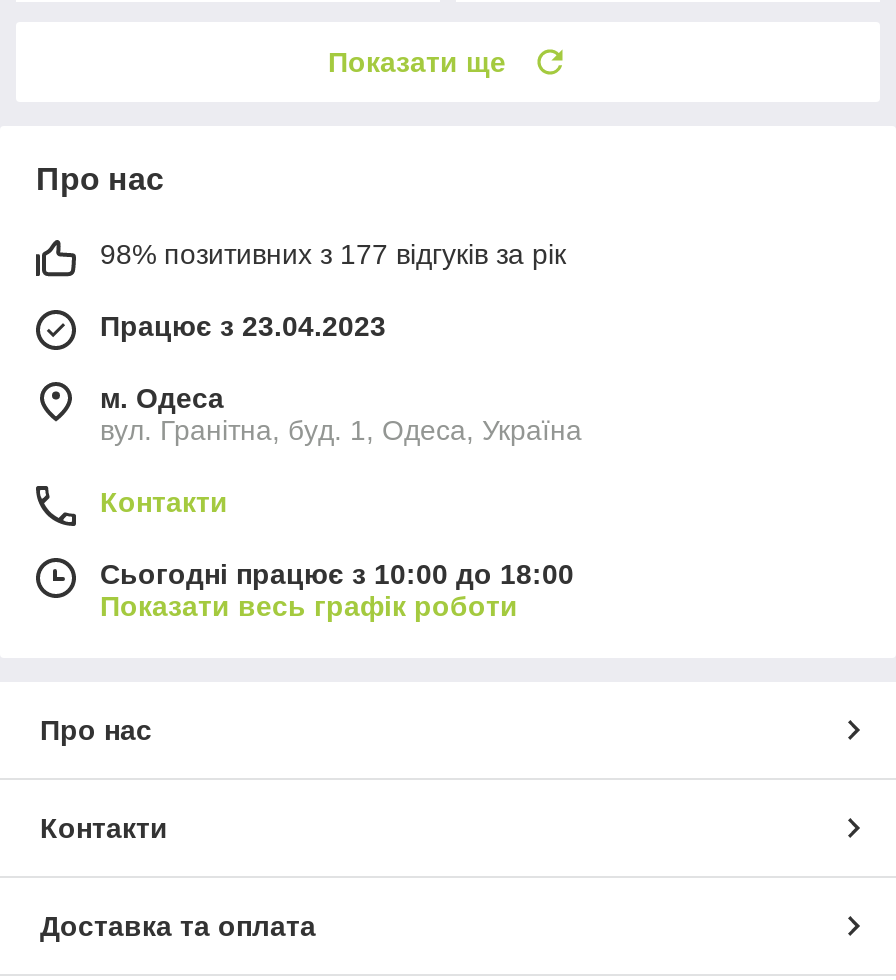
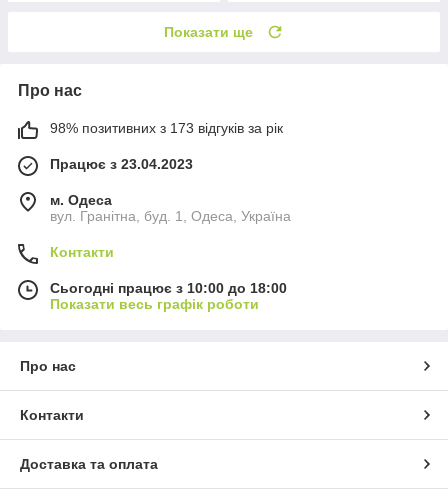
- 98% позитивних з 177 відгуків за рік
+ 98% позитивних з 173 відгуків за рік
